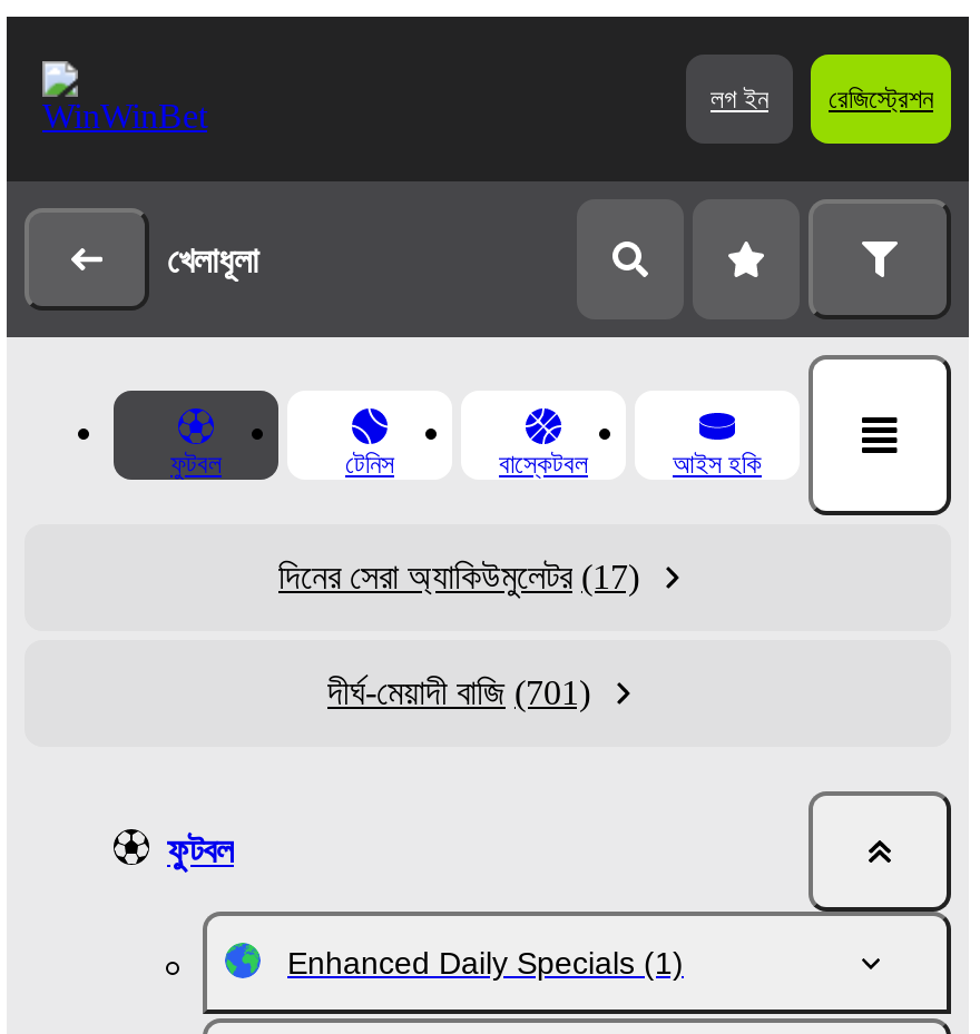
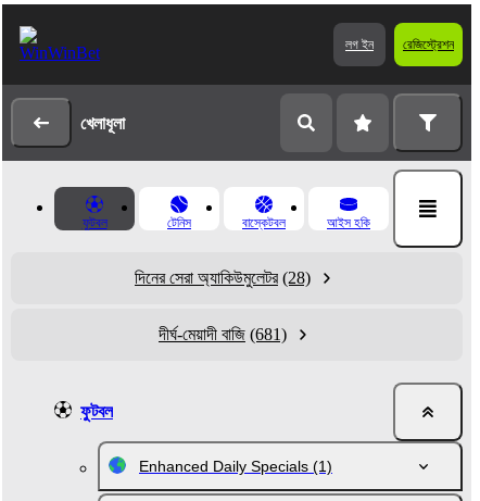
- দিনের সেরা অ্যাকিউমুলেটর (17)
+ দিনের সেরা অ্যাকিউমুলেটর (28)

- দীর্ঘ-মেয়াদী বাজি (701)
+ দীর্ঘ-মেয়াদী বাজি (681)
